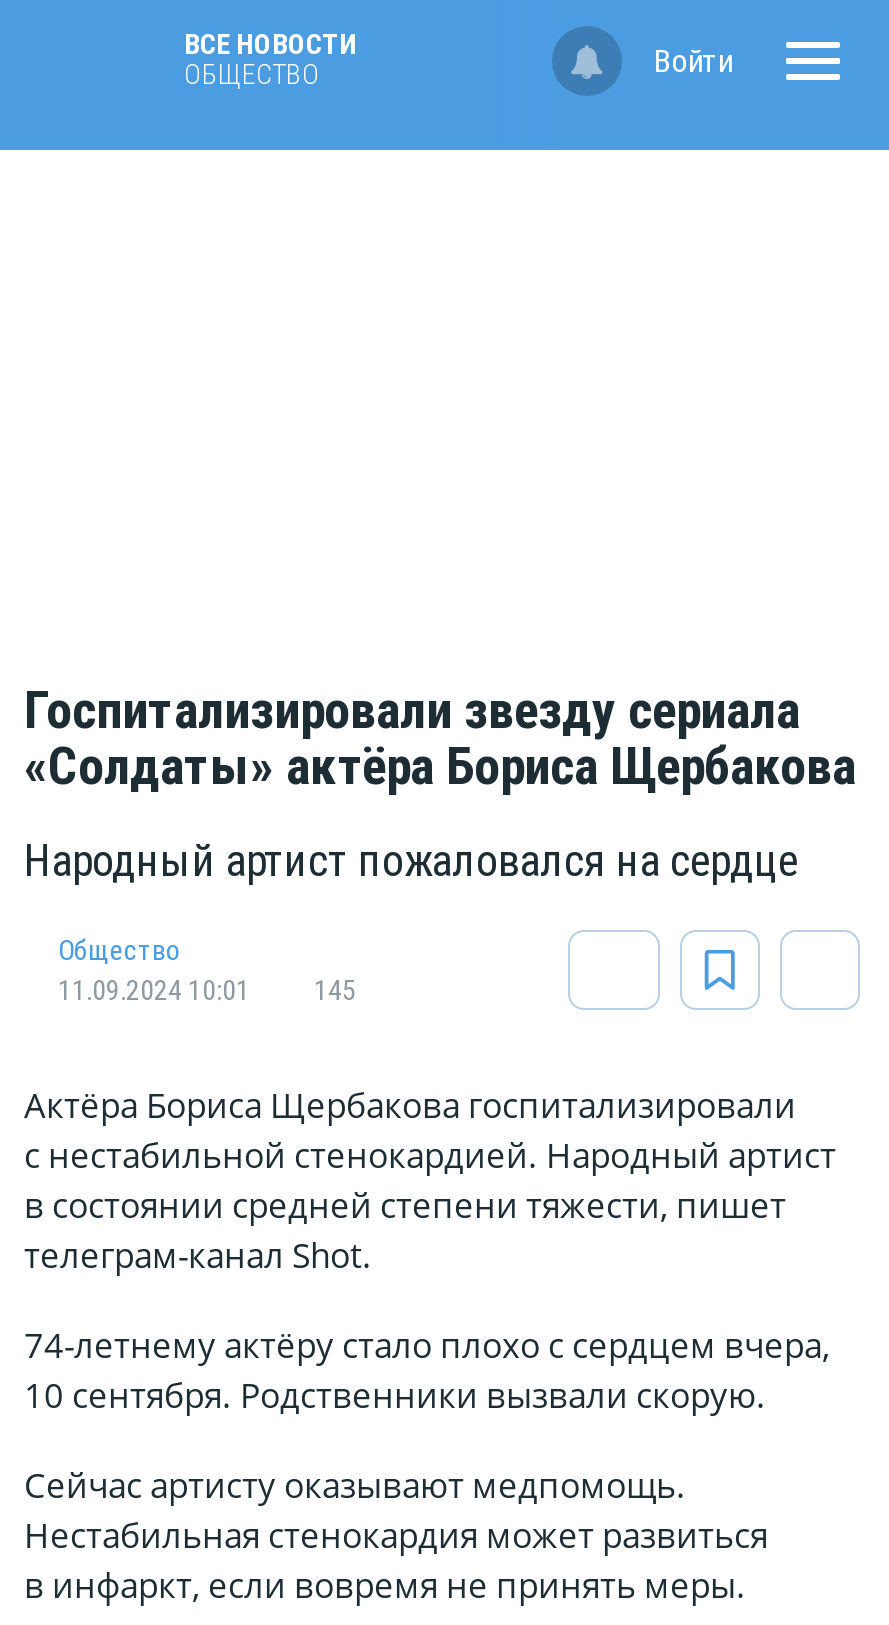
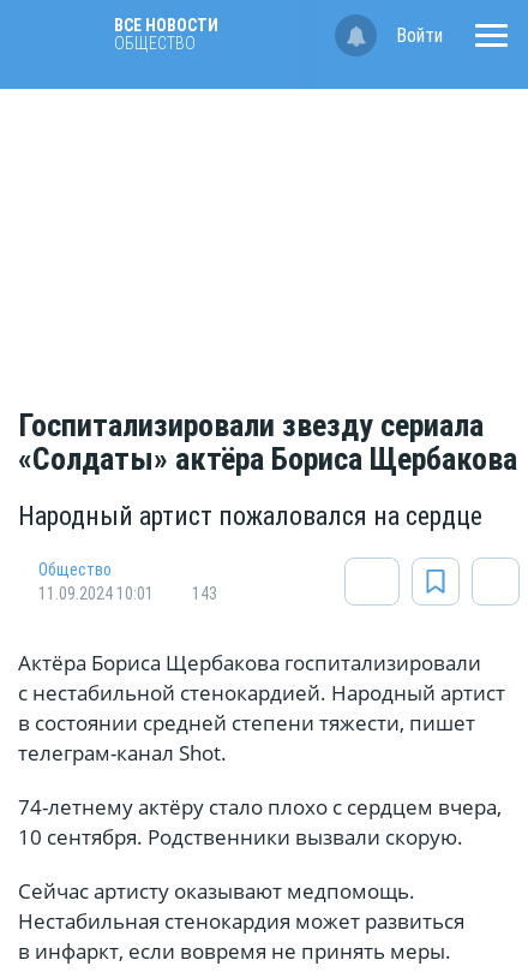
- 11.09.2024 10:01 145
+ 11.09.2024 10:01 143
